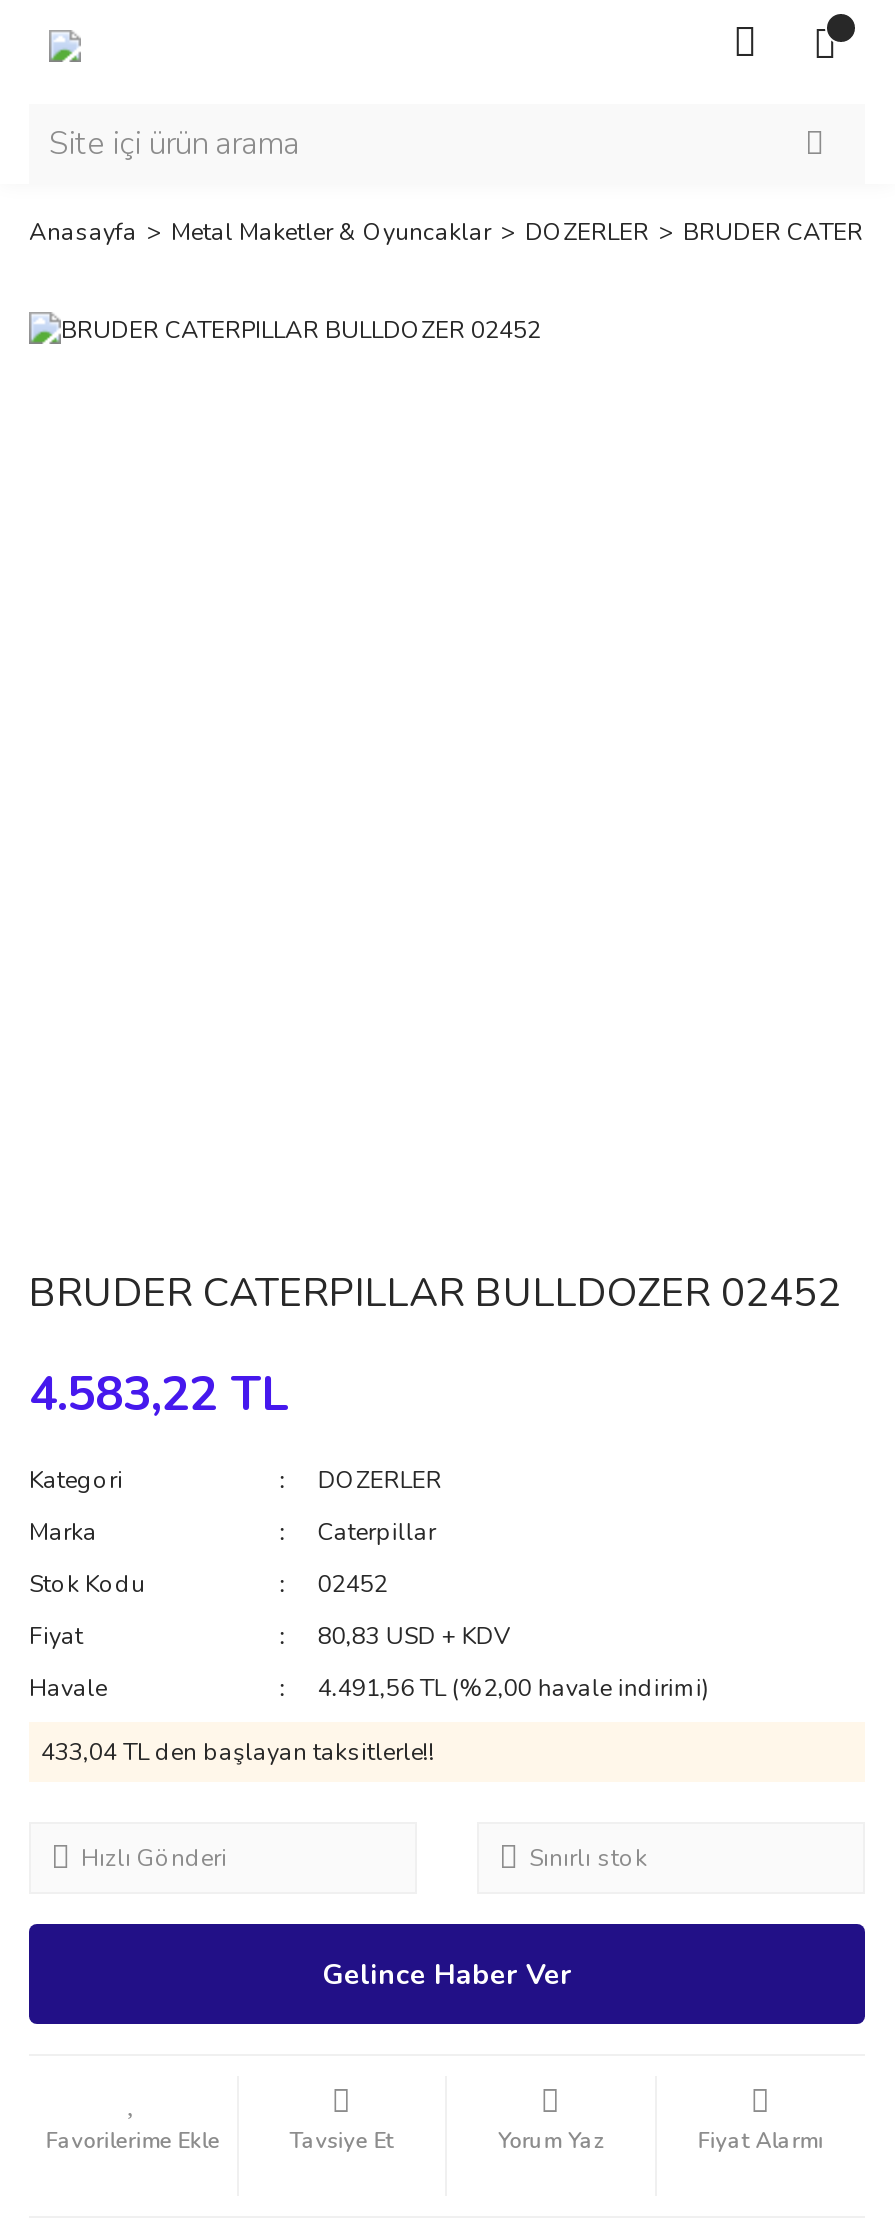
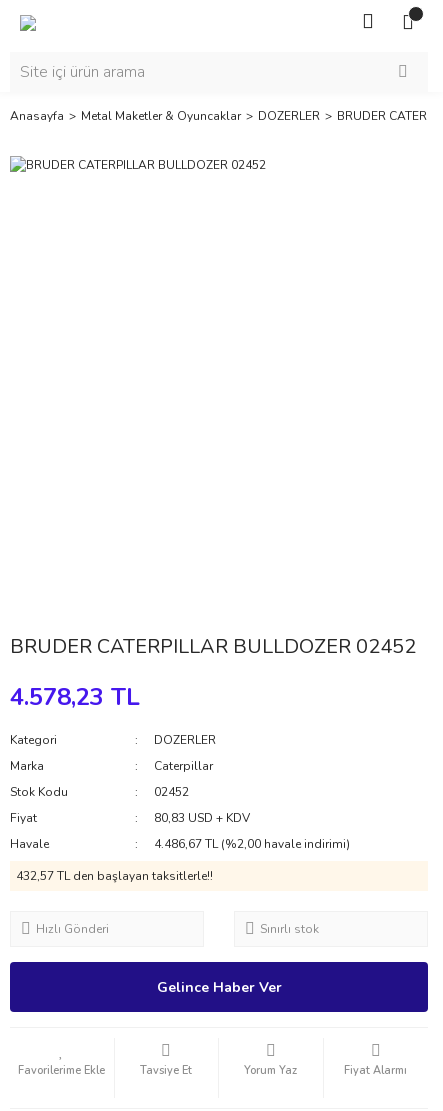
- 4.583,22 TL
+ 4.578,23 TL

- 4.491,56 TL (%2,00 havale indirimi)
+ 4.486,67 TL (%2,00 havale indirimi)

- 433,04 TL den başlayan taksitlerle!!
+ 432,57 TL den başlayan taksitlerle!!
